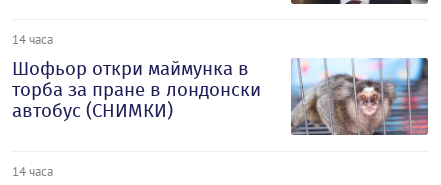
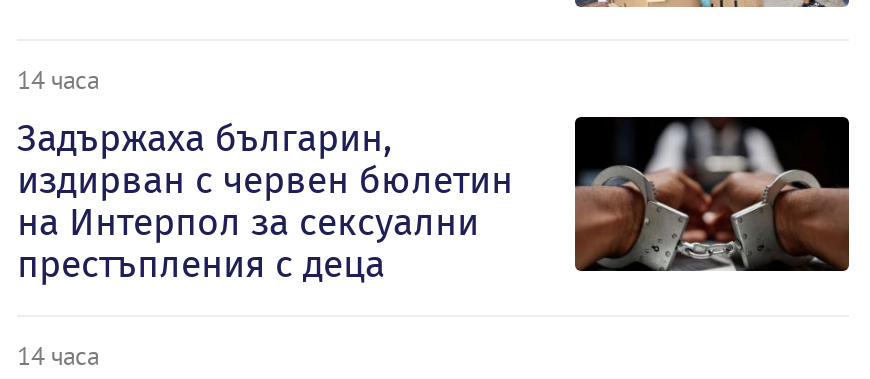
- [image]
- Шофьор откри маймунка в
- торба за пране в лондонски
- автобус (СНИМКИ)
+ [image]
+ Задържаха българин,
+ издирван с червен бюлетин
+ на Интерпол за сексуални
+ престъпления с деца
